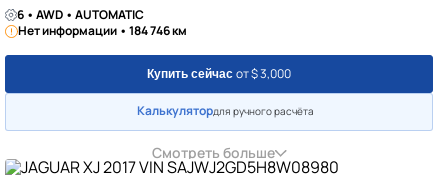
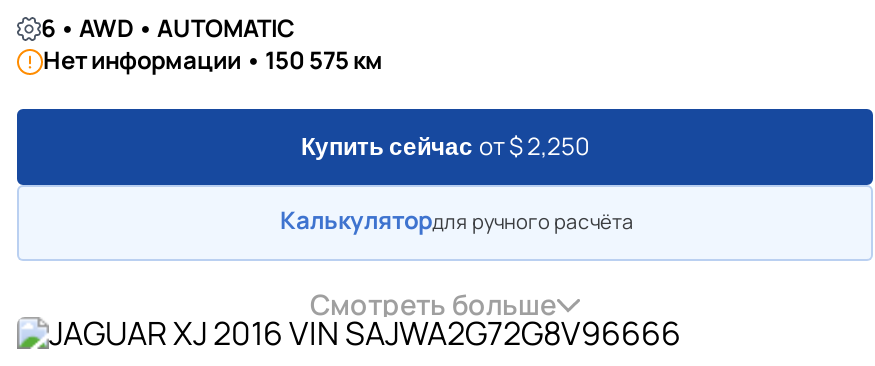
- Нет информации • 184 746 км
+ Нет информации • 150 575 км

- Купить сейчас от $ 3,000
+ Купить сейчас от $ 2,250
